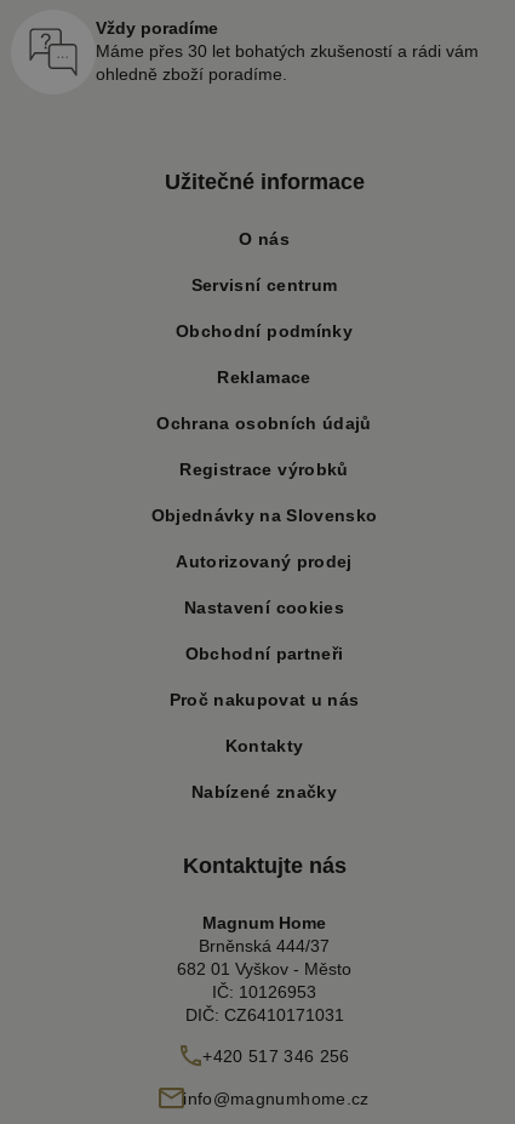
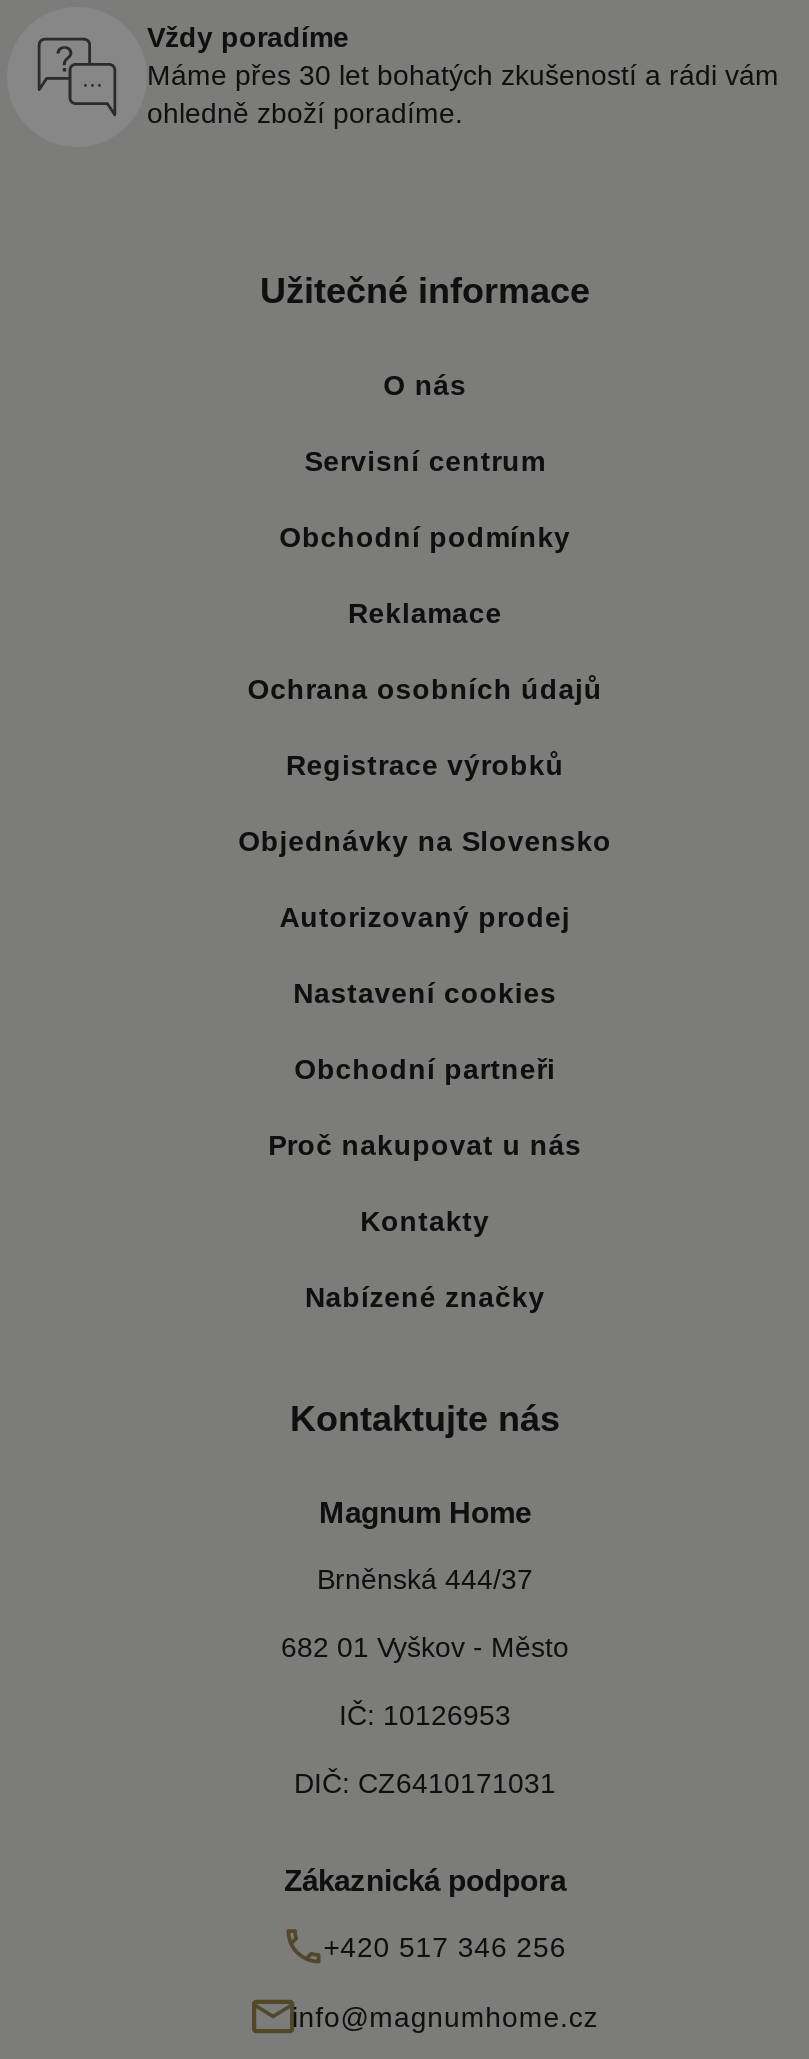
+ Zákaznická podpora
